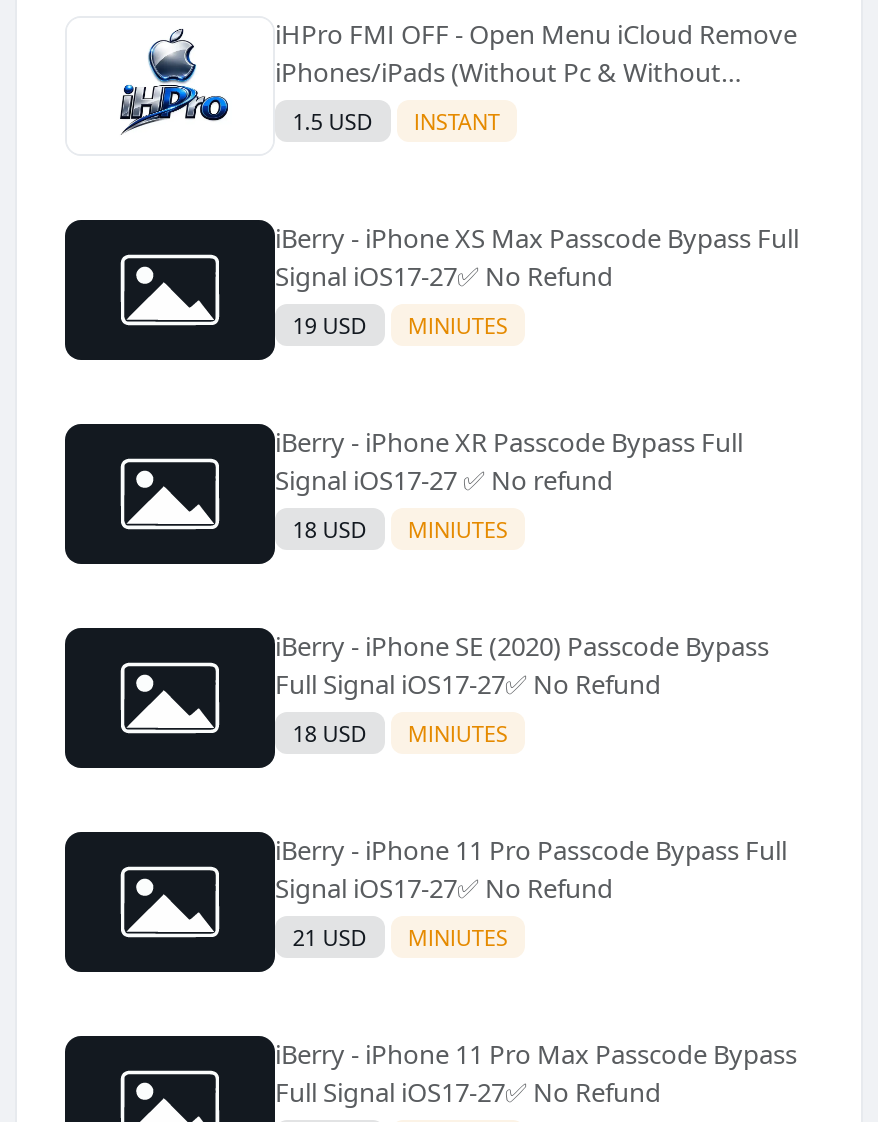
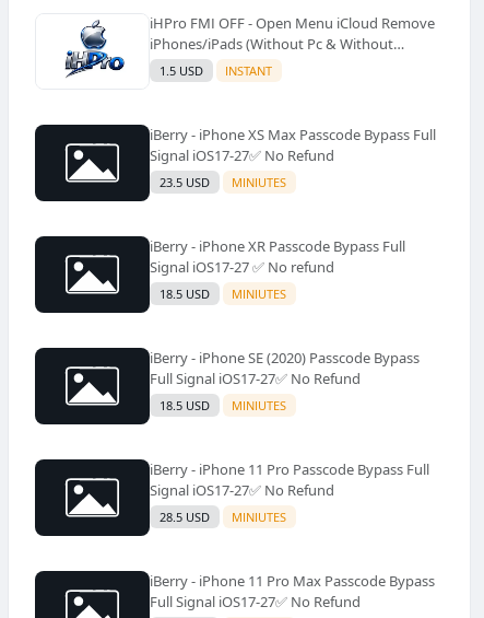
- 19 USD MINIUTES
+ 23.5 USD MINIUTES

- 18 USD MINIUTES
+ 18.5 USD MINIUTES

- 18 USD MINIUTES
+ 18.5 USD MINIUTES

- 21 USD MINIUTES
+ 28.5 USD MINIUTES
